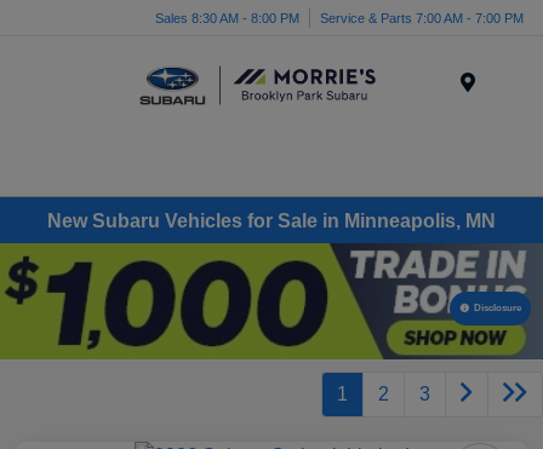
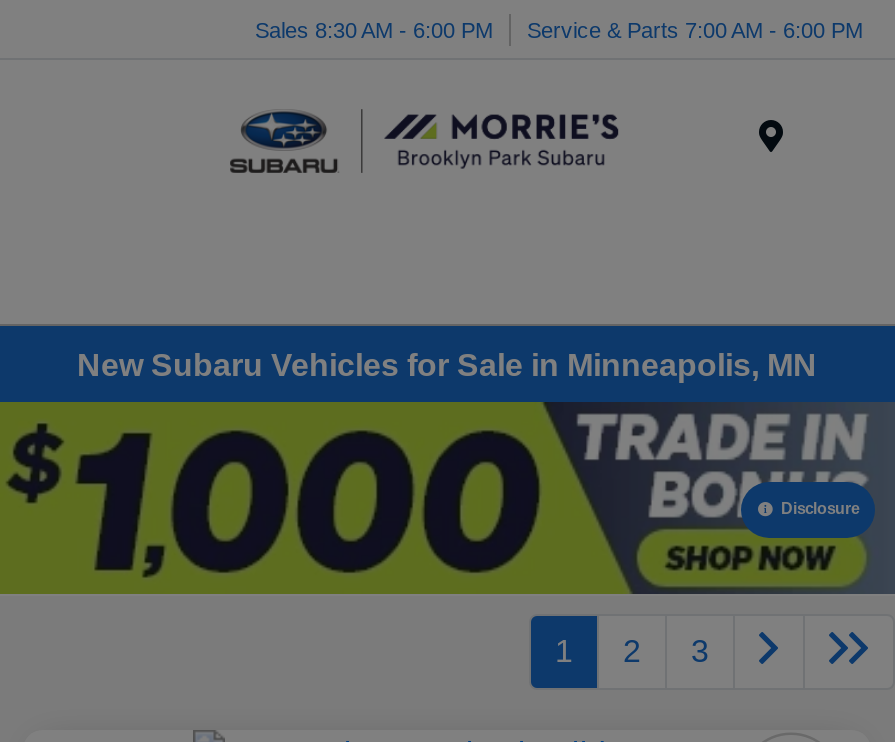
- Sales 8:30 AM - 8:00 PM
+ Sales 8:30 AM - 6:00 PM

- Service & Parts 7:00 AM - 7:00 PM
+ Service & Parts 7:00 AM - 6:00 PM
